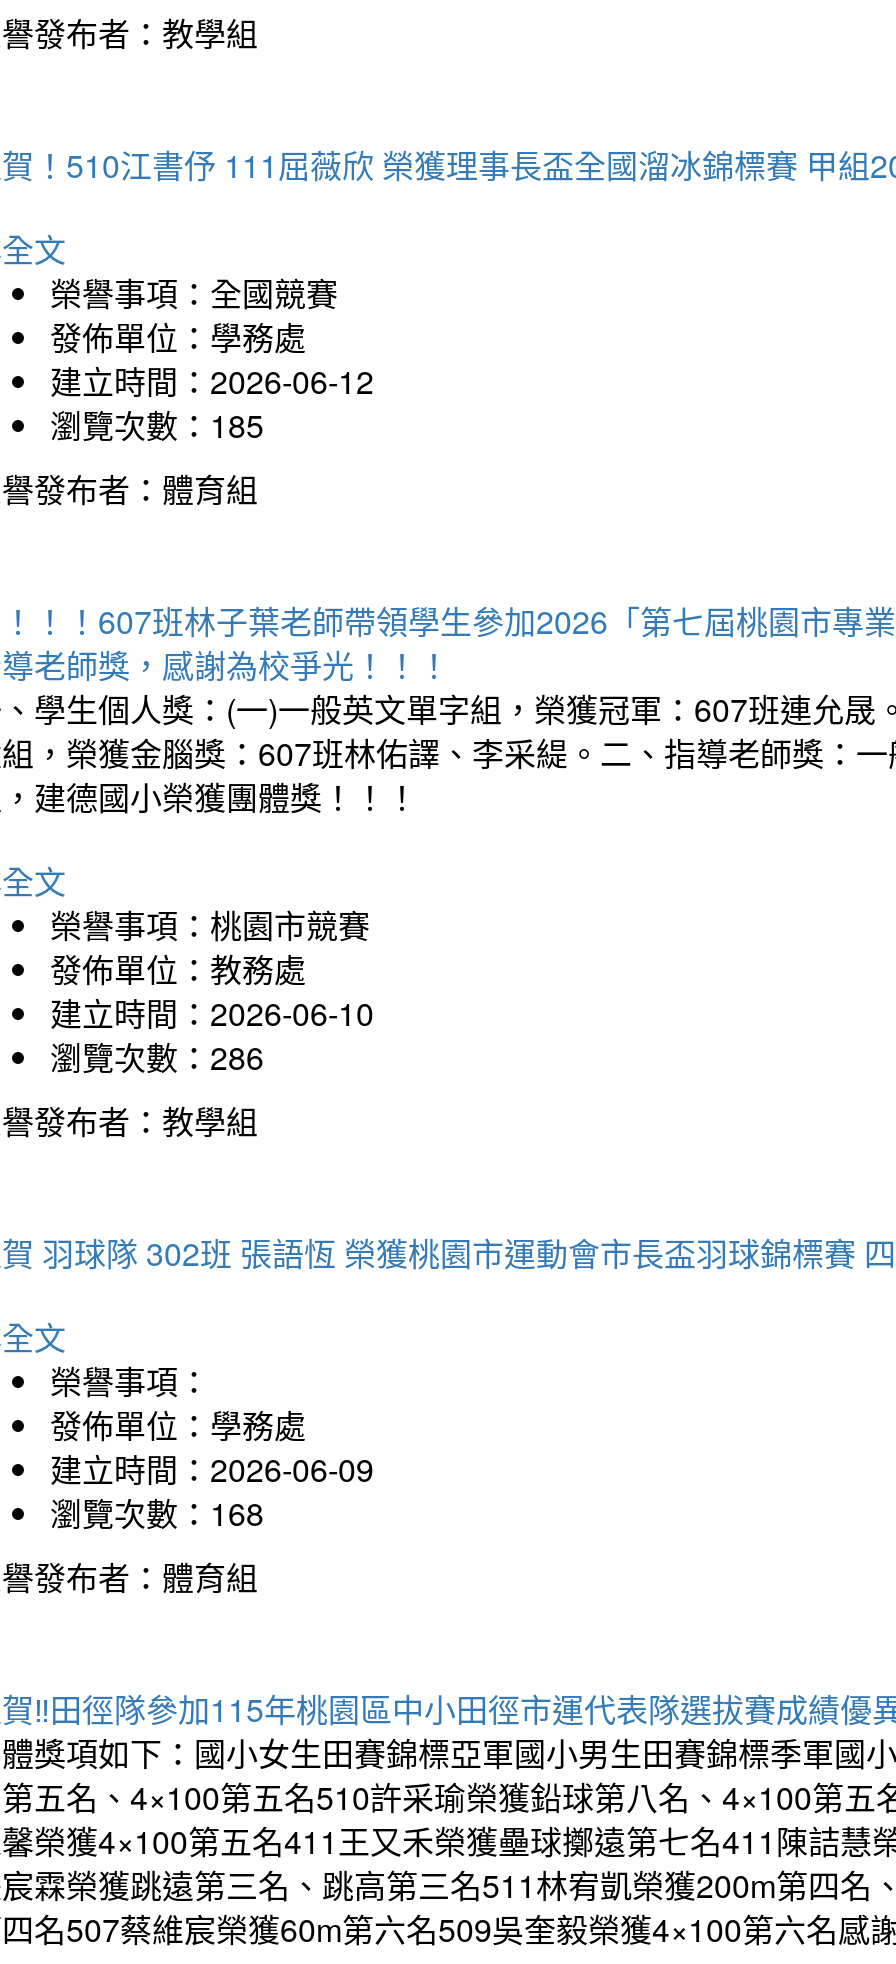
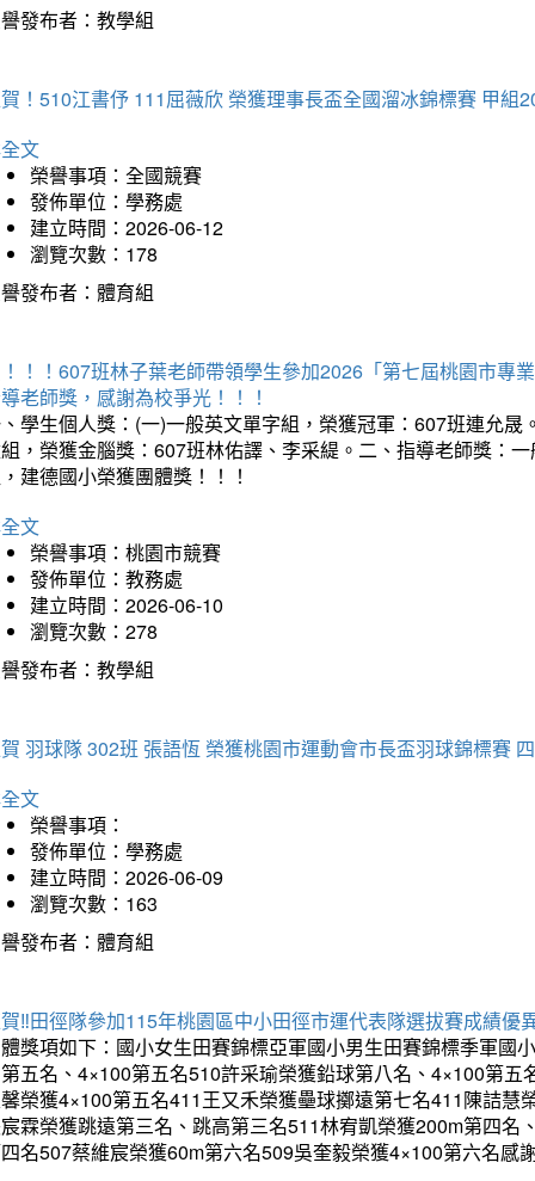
- 瀏覽次數：185
+ 瀏覽次數：178

- 瀏覽次數：286
+ 瀏覽次數：278

- 瀏覽次數：168
+ 瀏覽次數：163
